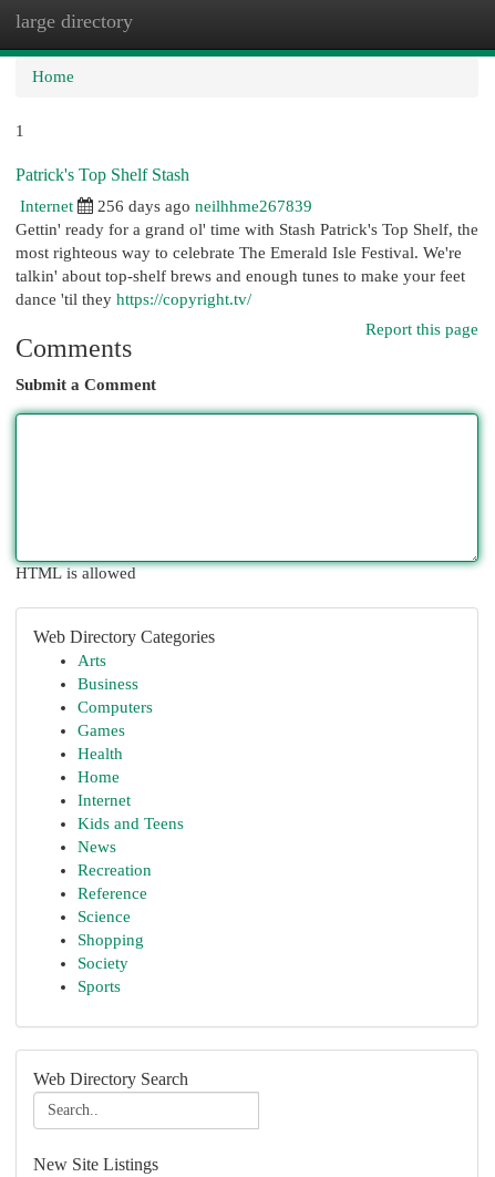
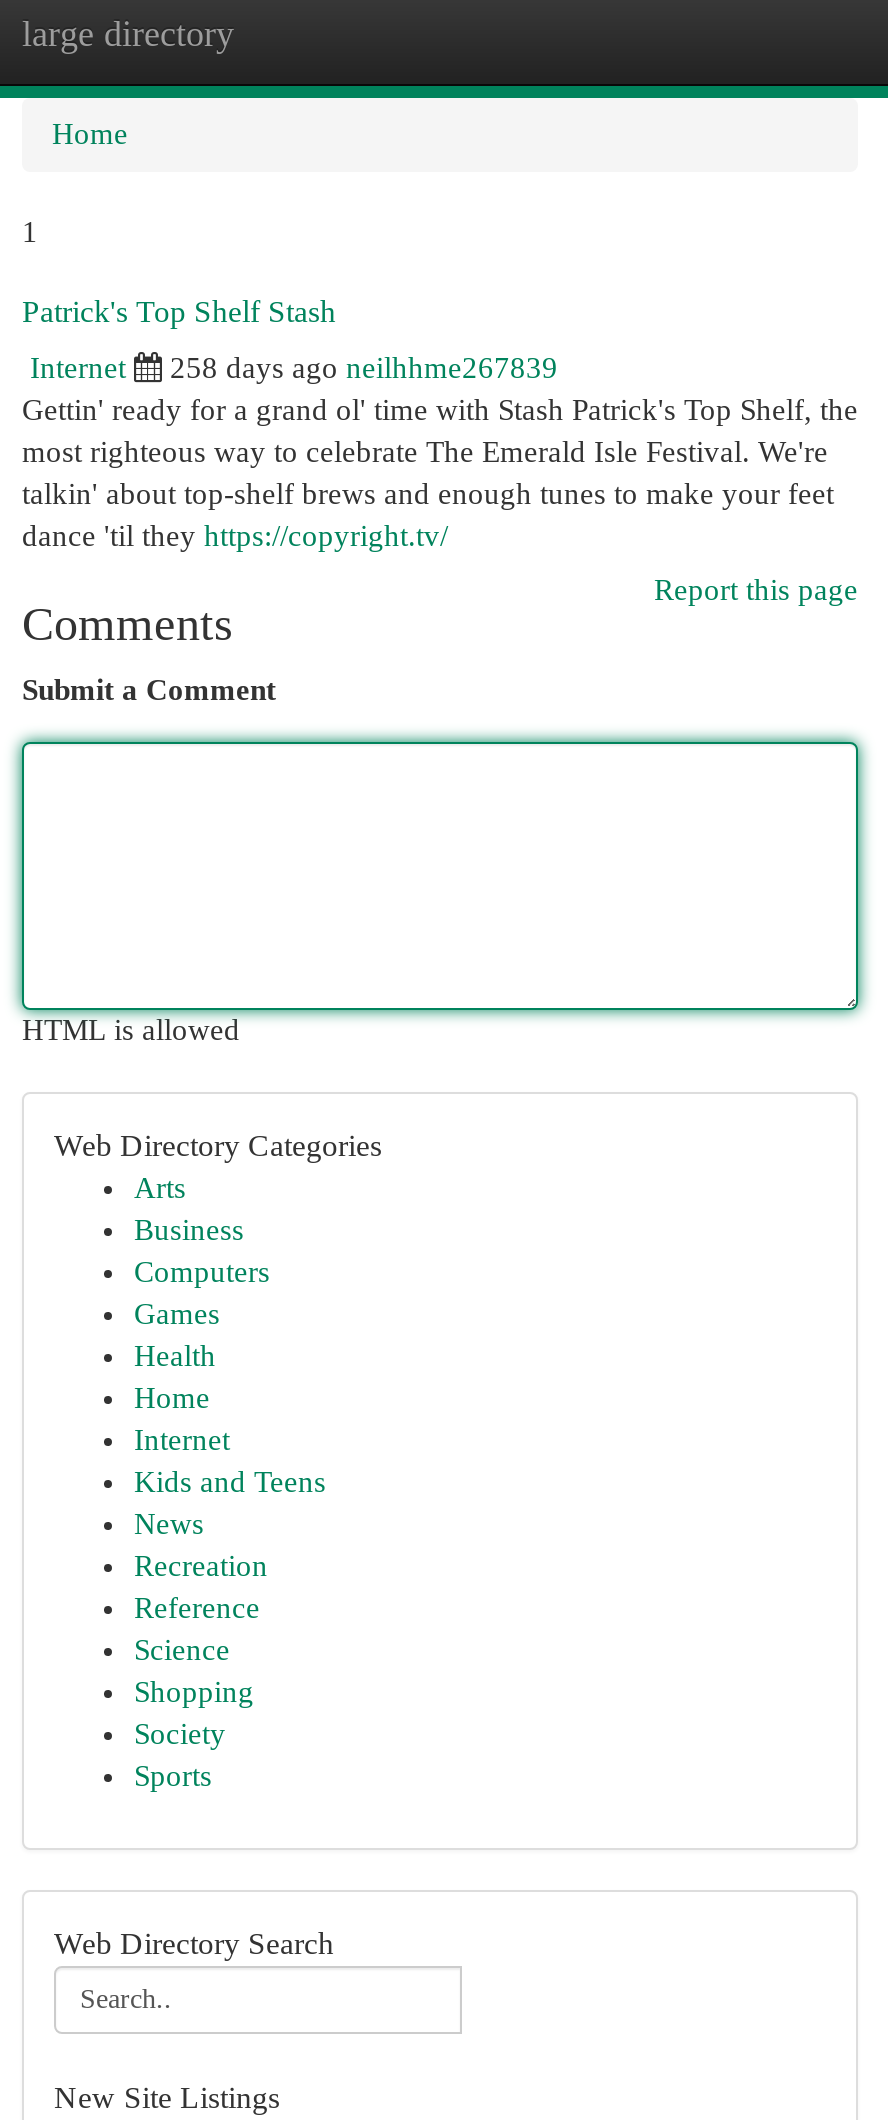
- 256 days ago neilhhme267839
+ 258 days ago neilhhme267839
